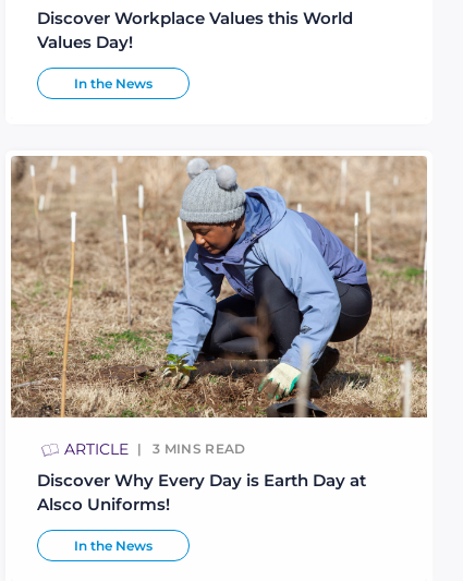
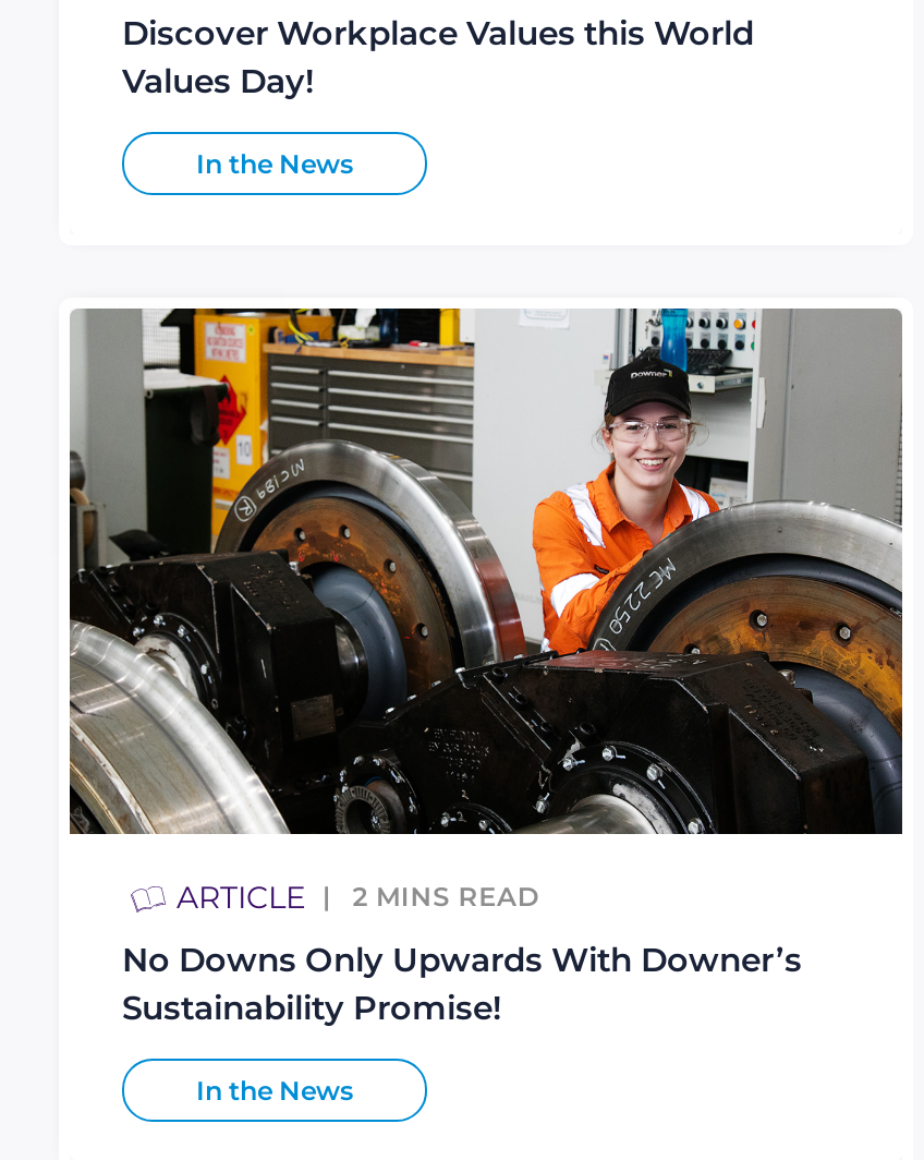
- [image]
- ARTICLE 3 MINS READ
+ [image]
+ ARTICLE 2 MINS READ

- Discover Why Every Day is Earth Day at
- Alsco Uniforms!
+ No Downs Only Upwards With Downer’s
+ Sustainability Promise!
